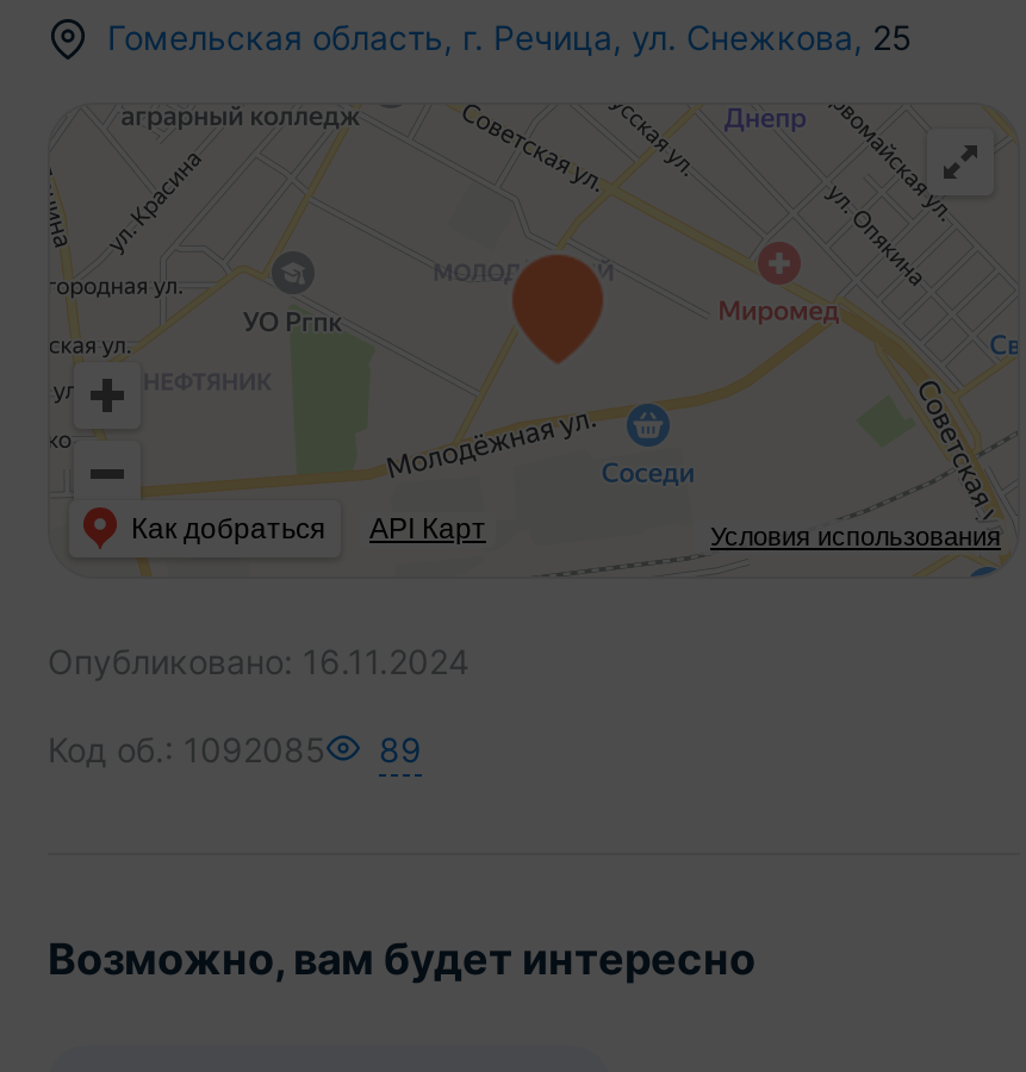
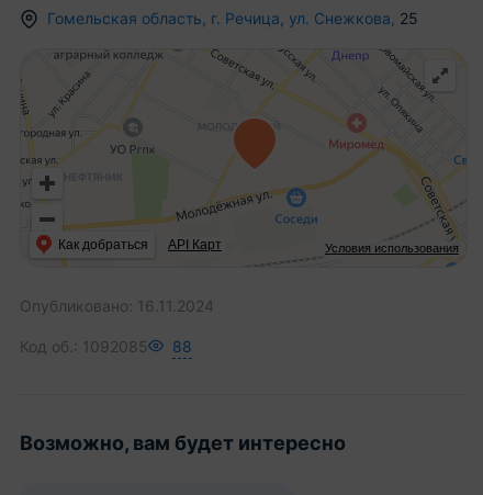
- 89
+ 88
